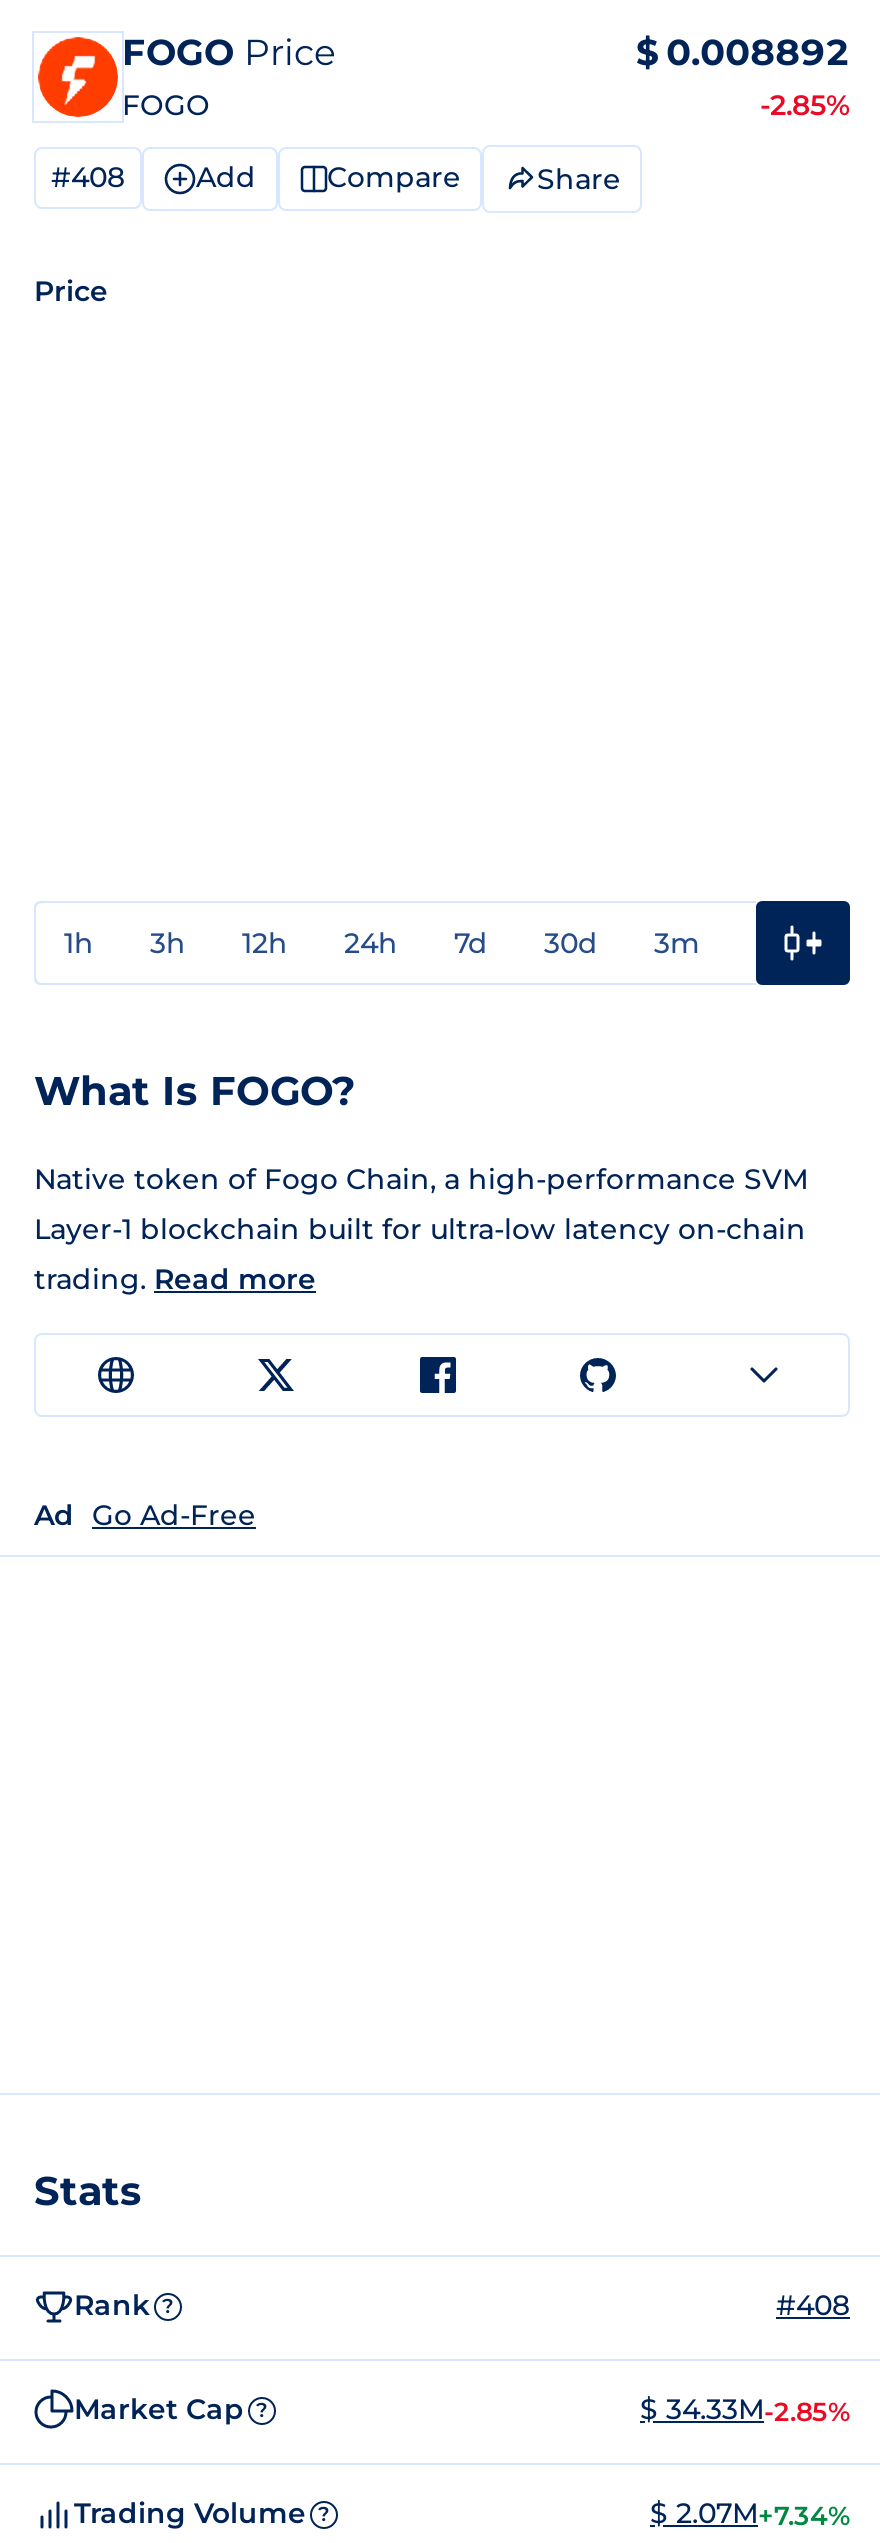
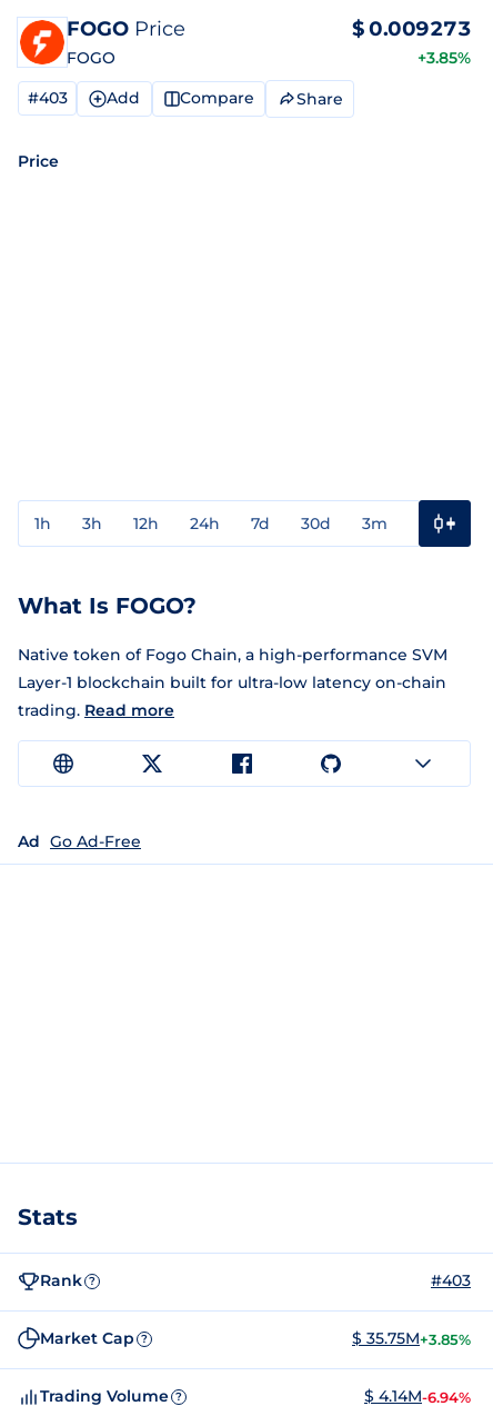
- $0.008892
+ $0.009273

- -2.85%
+ +3.85%

- #408 Add Compare
+ #403 Add Compare

- #408
+ #403

- $ 34.33M-2.85%
+ $ 35.75M+3.85%

- $ 2.07M+7.34%
+ $ 4.14M-6.94%
